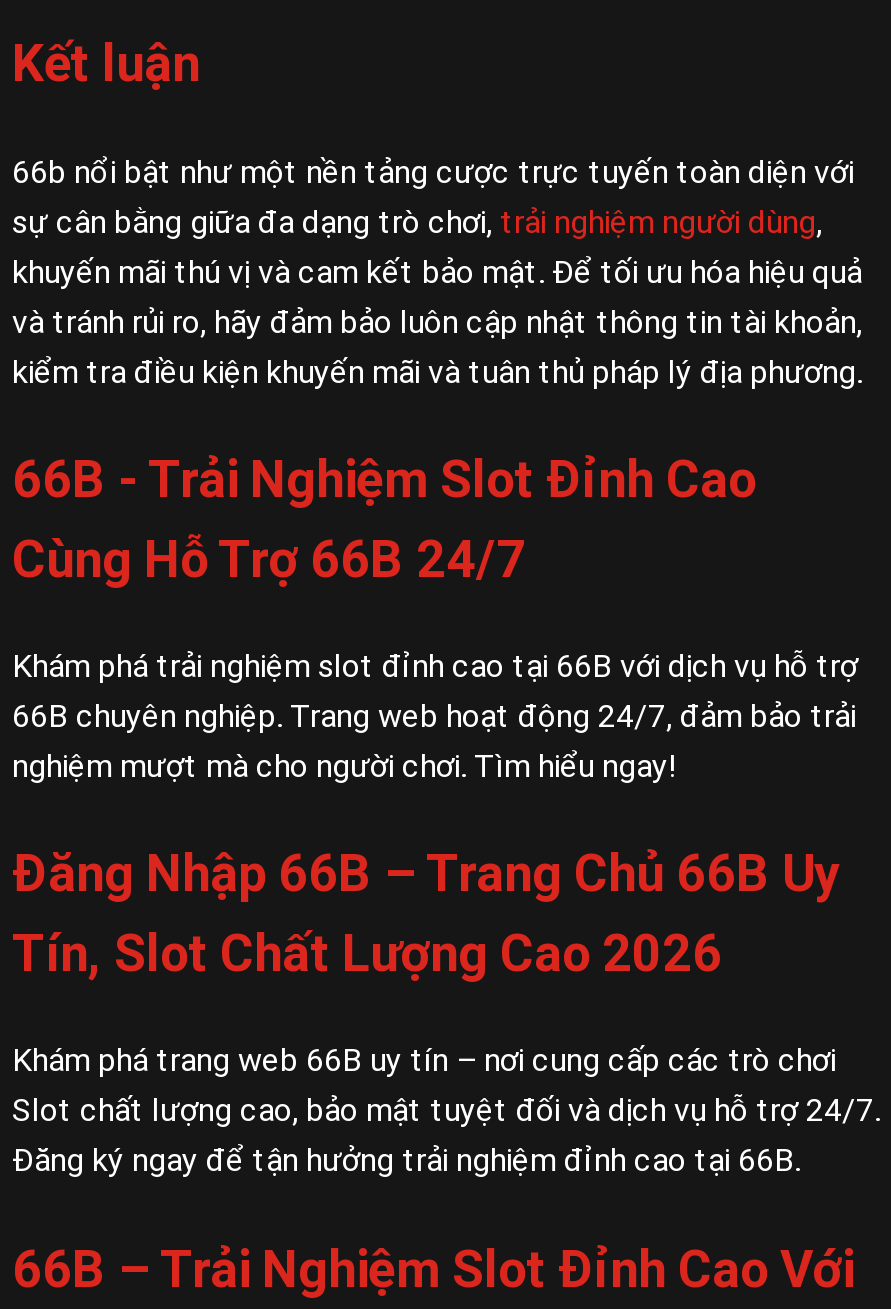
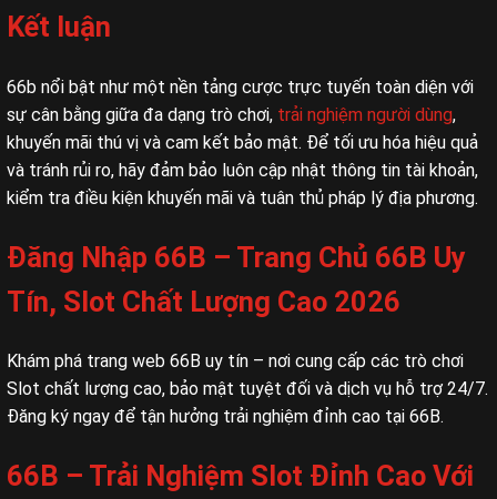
- 66B - Trải Nghiệm Slot Đỉnh Cao
- Cùng Hỗ Trợ 66B 24/7
- Khám phá trải nghiệm slot đỉnh cao tại 66B với dịch vụ hỗ trợ
- 66B chuyên nghiệp. Trang web hoạt động 24/7, đảm bảo trải
- nghiệm mượt mà cho người chơi. Tìm hiểu ngay!
